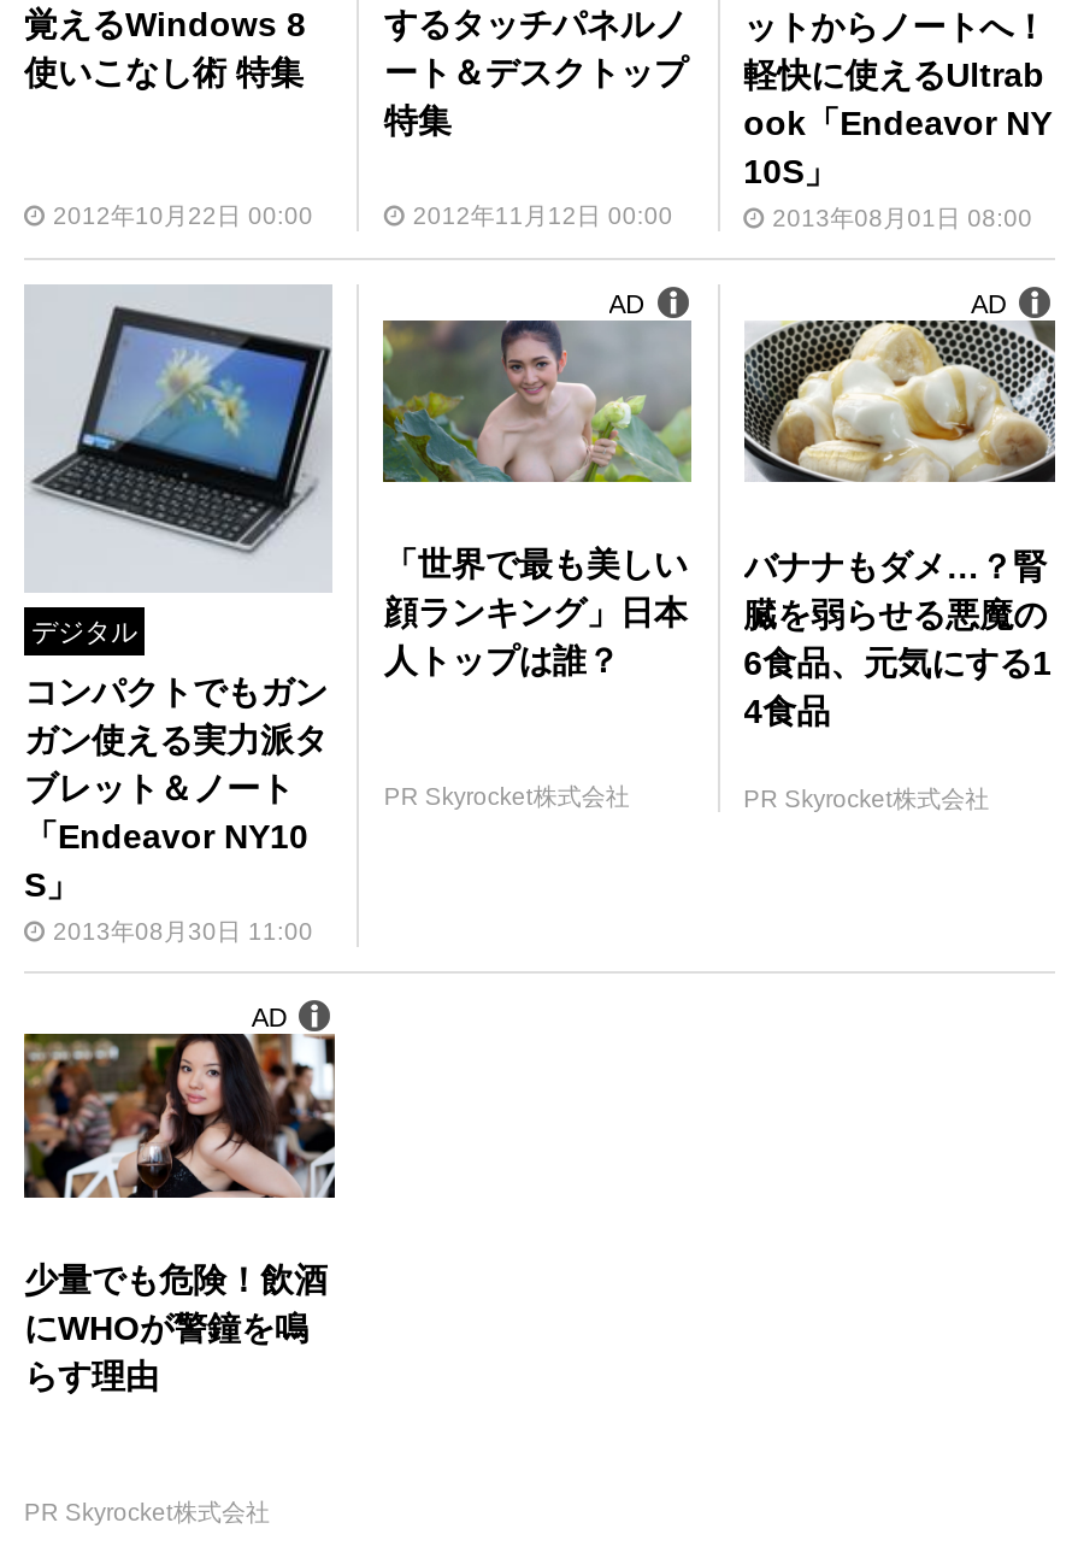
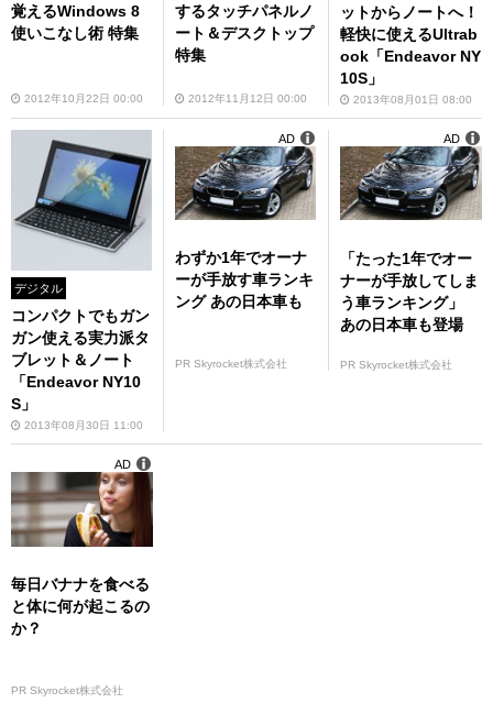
- [image]
- 「世界で最も美しい
- 顔ランキング」日本
- 人トップは誰？
+ [image]
+ わずか1年でオーナ
+ ーが手放す車ランキ
+ ング あの日本車も

- [image]
- バナナもダメ…？腎
- 臓を弱らせる悪魔の
- 6食品、元気にする1
- 4食品
+ [image]
+ 「たった1年でオー
+ ナーが手放してしま
+ う車ランキング」
+ あの日本車も登場

- [image]
- 少量でも危険！飲酒
- にWHOが警鐘を鳴
- らす理由
+ [image]
+ 毎日バナナを食べる
+ と体に何が起こるの
+ か？
